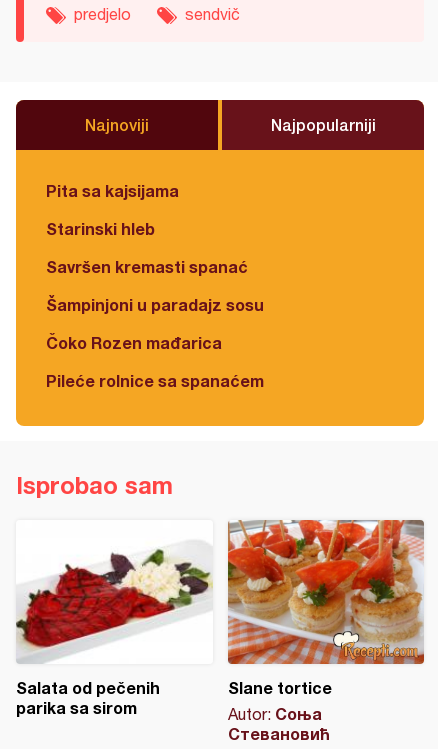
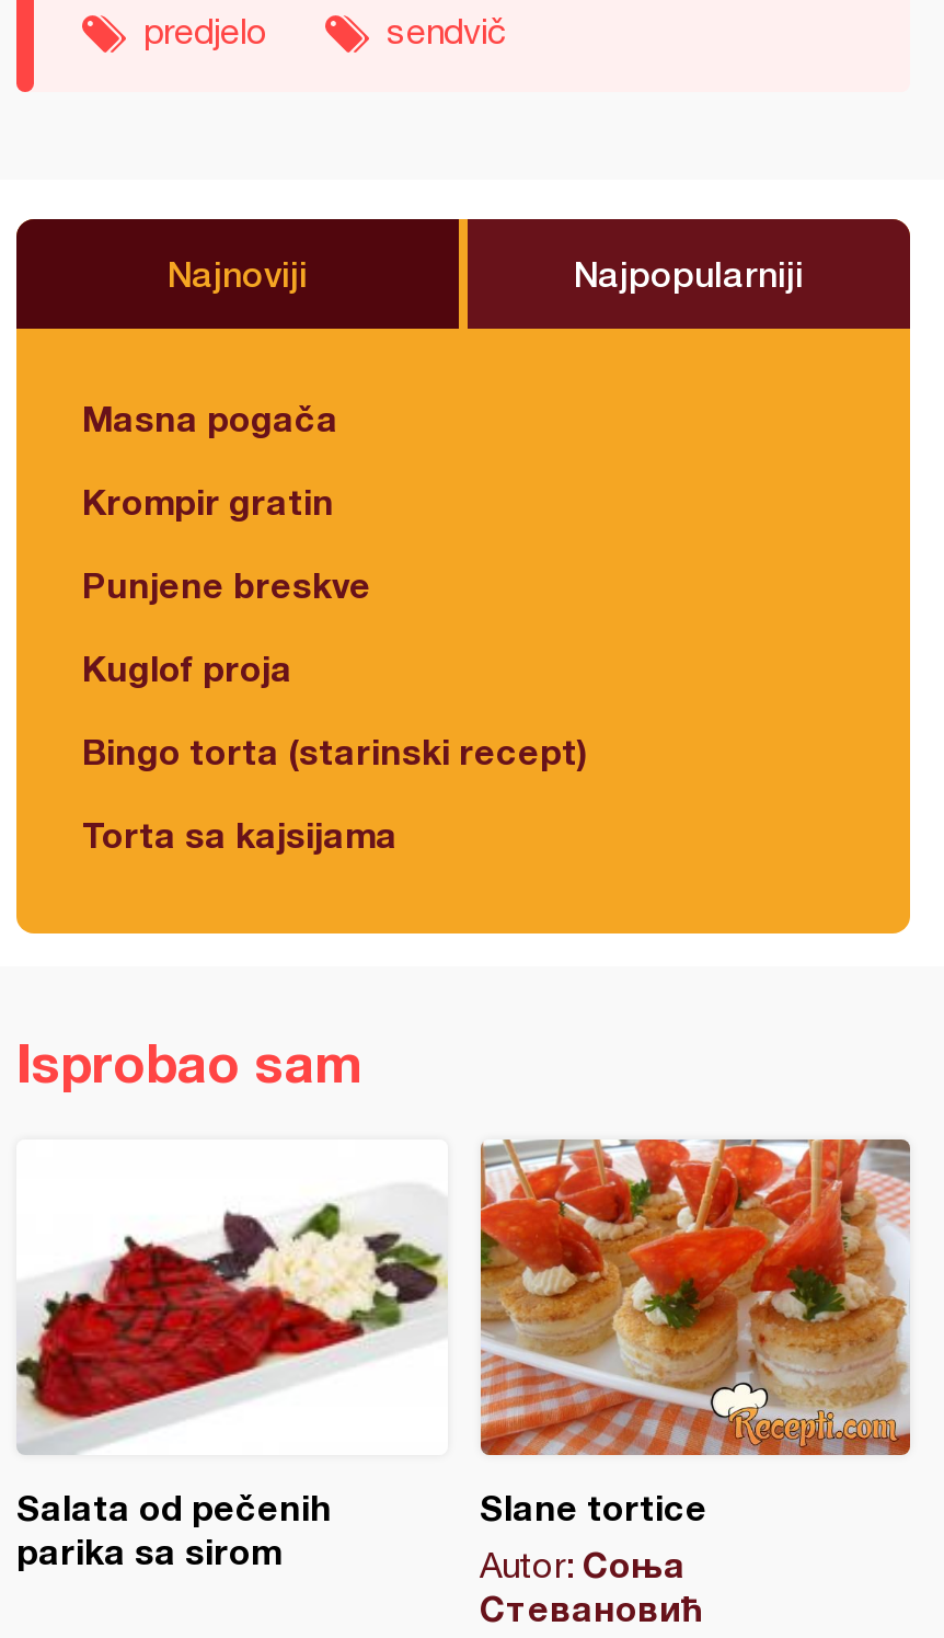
- Pita sa kajsijama
+ Masna pogača

- Starinski hleb
+ Krompir gratin

- Savršen kremasti spanać
+ Punjene breskve

- Šampinjoni u paradajz sosu
+ Kuglof proja

- Čoko Rozen mađarica
+ Bingo torta (starinski recept)

- Pileće rolnice sa spanaćem
+ Torta sa kajsijama
